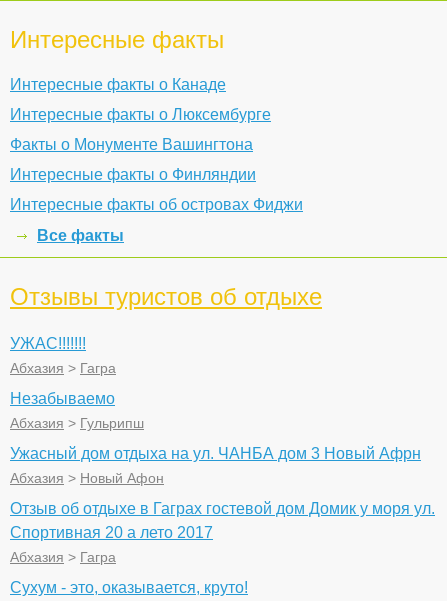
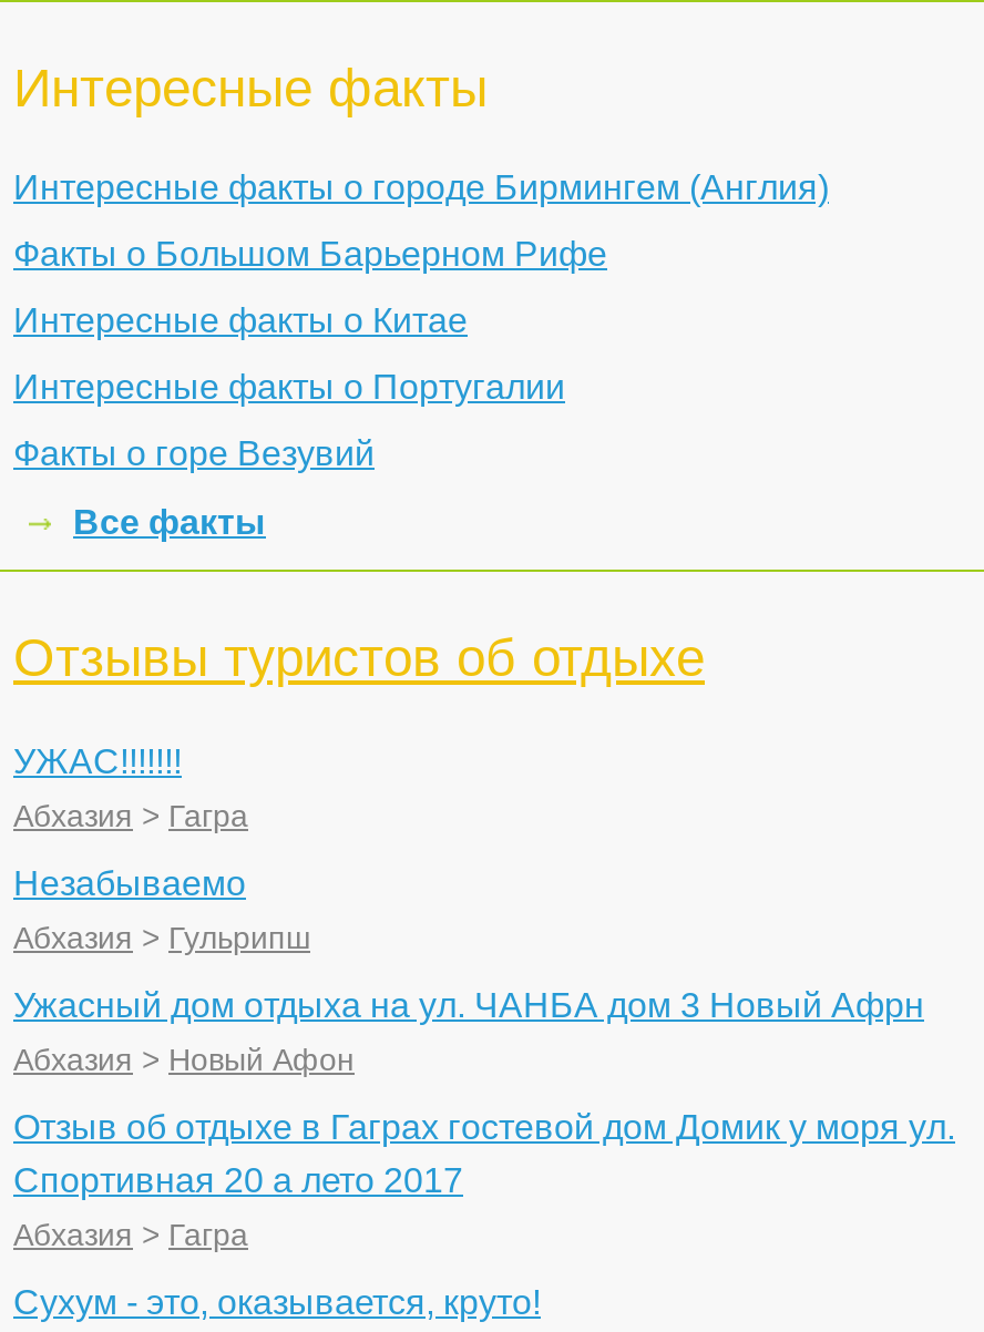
- Интересные факты о Канаде
+ Интересные факты о городе Бирмингем (Англия)

- Интересные факты о Люксембурге
+ Факты о Большом Барьерном Рифе

- Факты о Монументе Вашингтона
+ Интересные факты о Китае

- Интересные факты о Финляндии
+ Интересные факты о Португалии

- Интересные факты об островах Фиджи
+ Факты о горе Везувий
